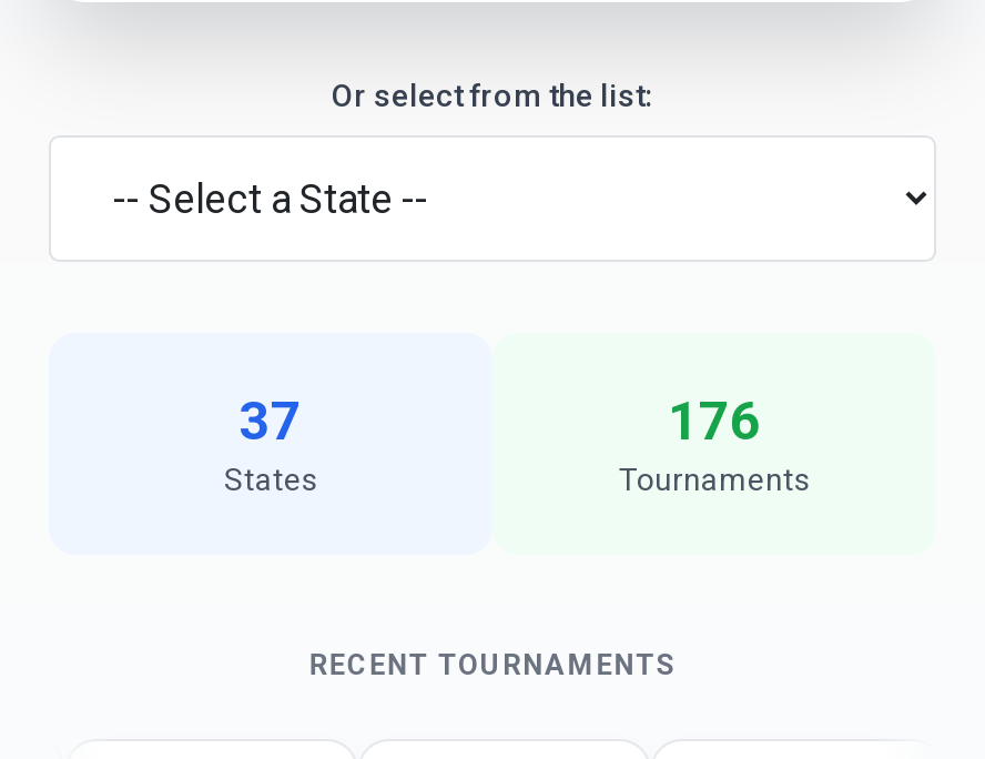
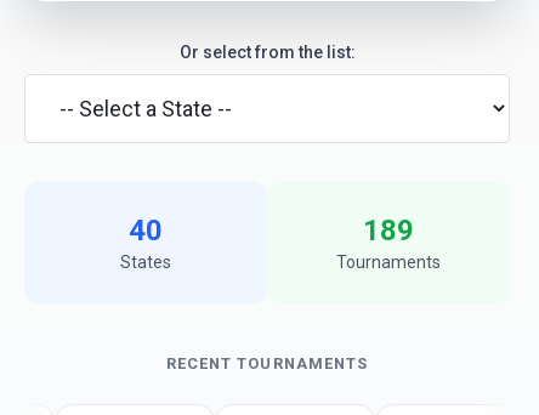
- 37
+ 40

- 176
+ 189
